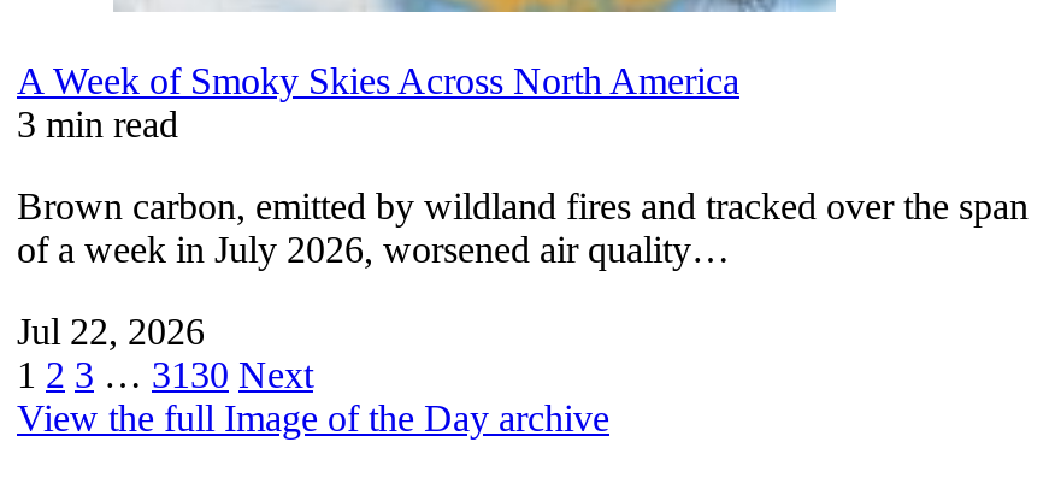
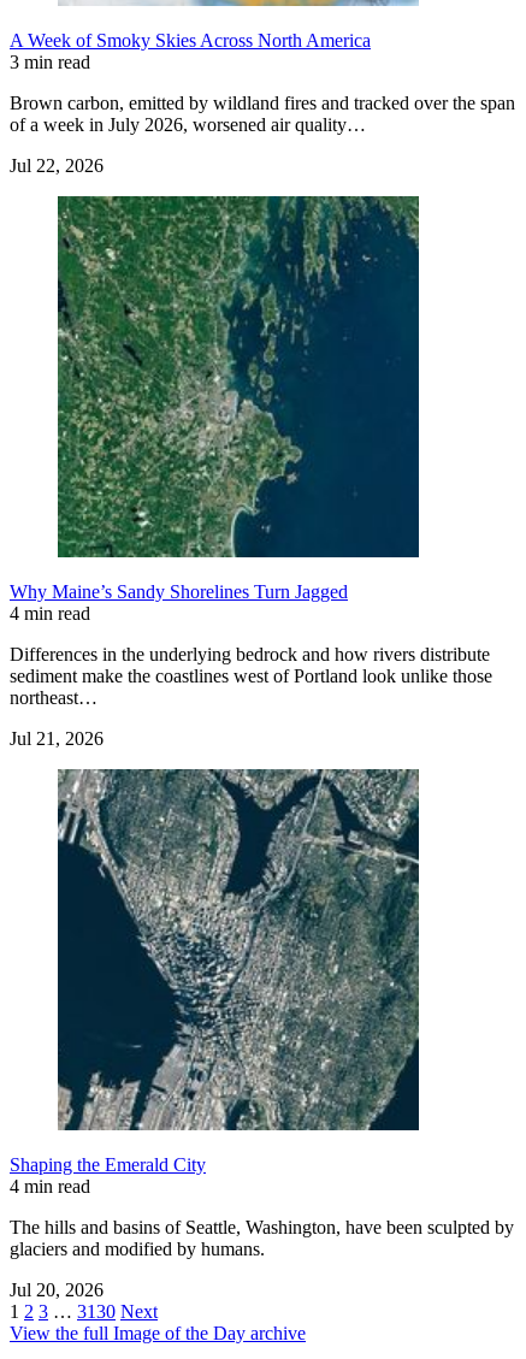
+ [image]
+ Why Maine’s Sandy Shorelines Turn Jagged
+ 4 min read
+ Differences in the underlying bedrock and how rivers distribute
+ sediment make the coastlines west of Portland look unlike those
+ northeast…
+ Jul 21, 2026

+ [image]
+ Shaping the Emerald City
+ 4 min read
+ The hills and basins of Seattle, Washington, have been sculpted by
+ glaciers and modified by humans.
+ Jul 20, 2026
